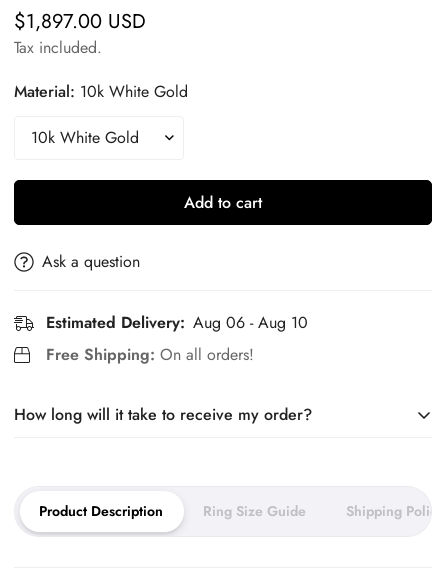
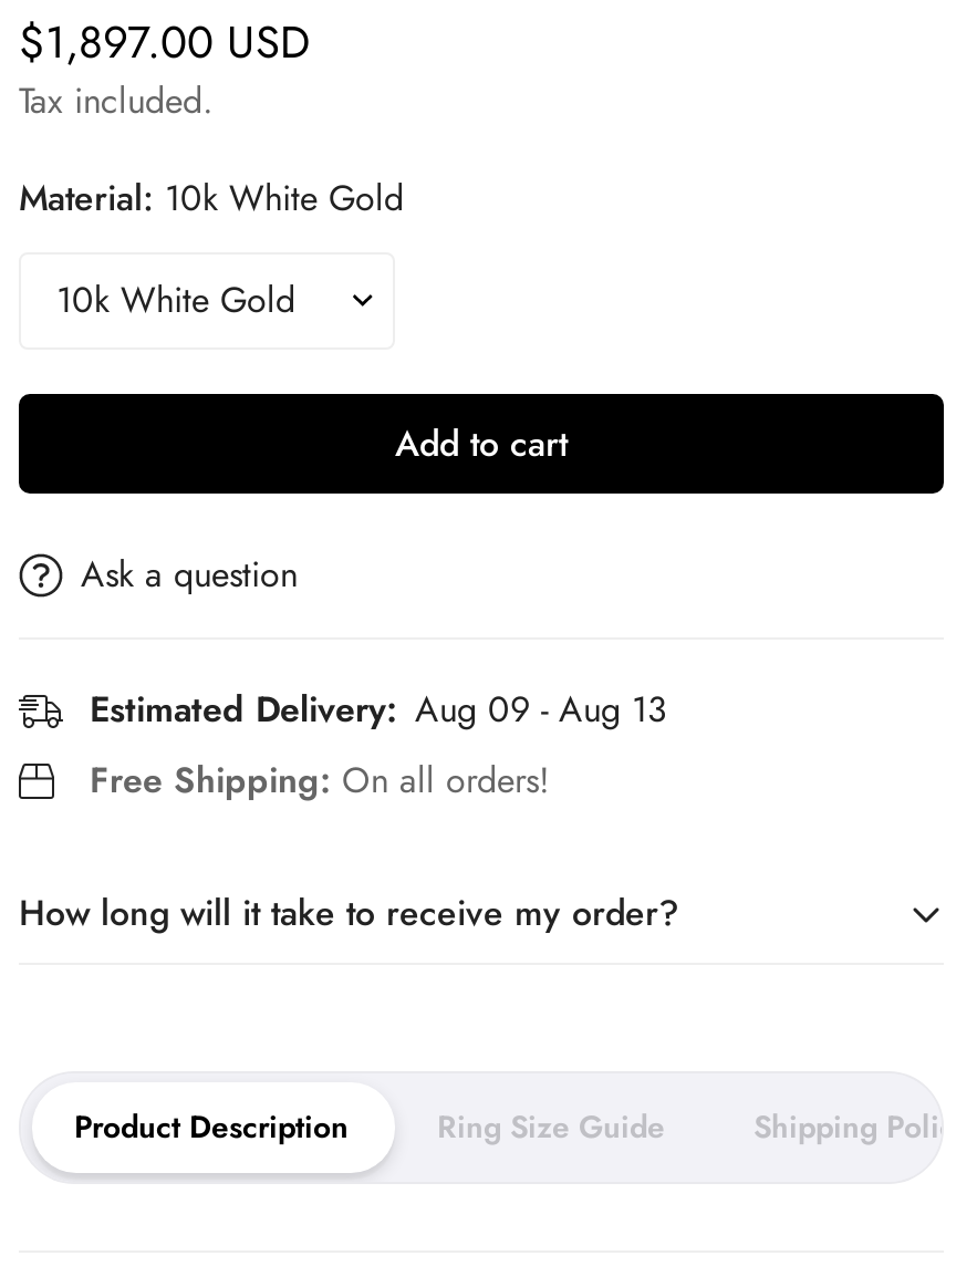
- Estimated Delivery: Aug 06 - Aug 10
+ Estimated Delivery: Aug 09 - Aug 13
